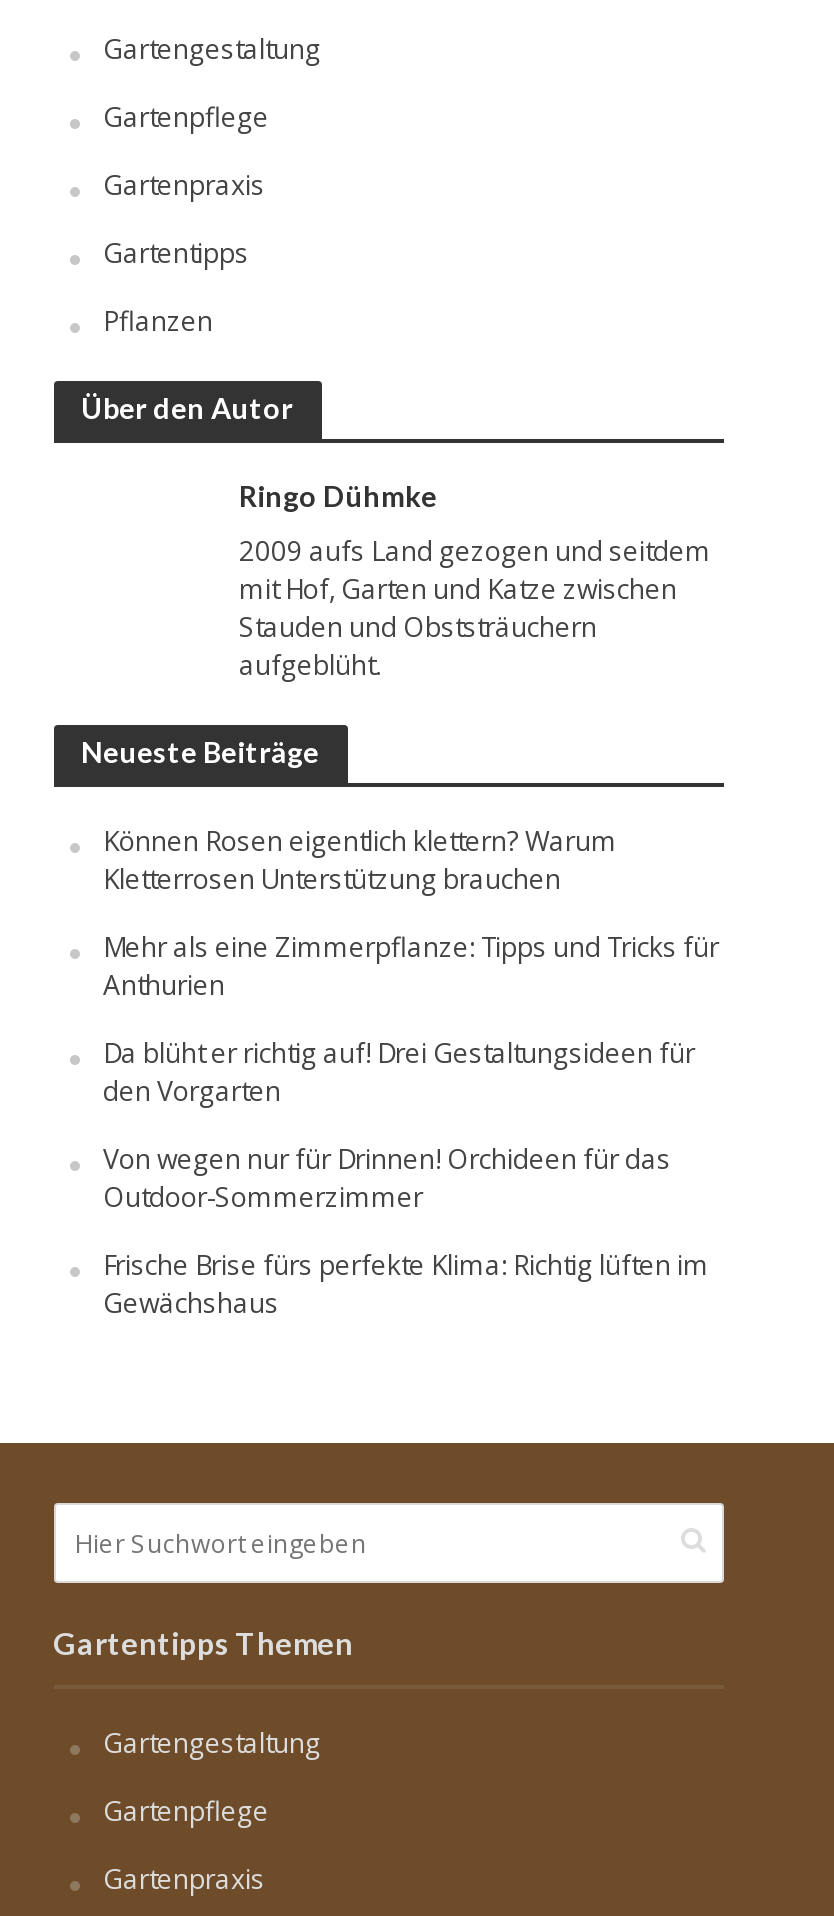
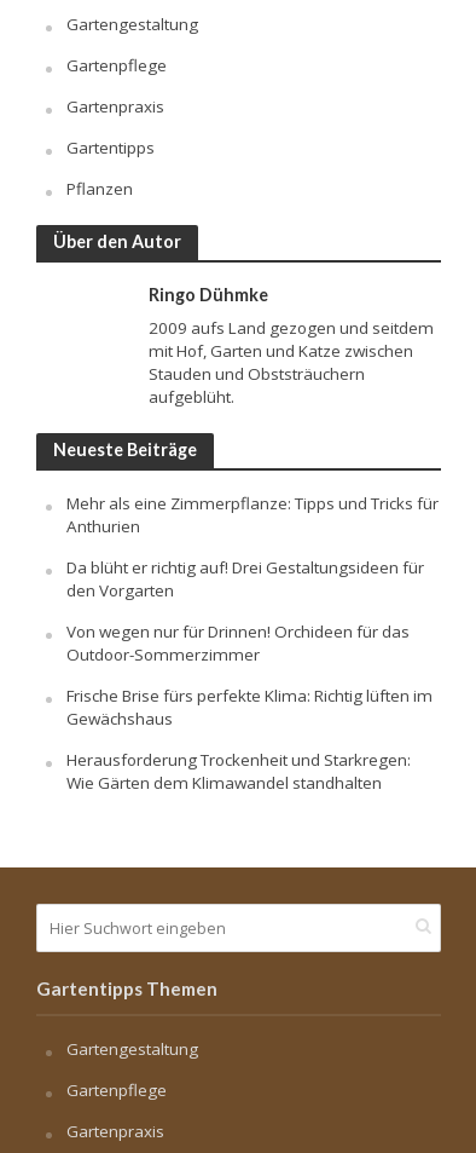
- Können Rosen eigentlich klettern? Warum
- Kletterrosen Unterstützung brauchen

moved up: Mehr als eine Zimmerpflanze: Tipps und Tricks für | Anthurien | Da blüht er richtig auf! Drei Gestaltungsideen für | den Vorgarten | Von wegen nur für Drinnen! Orchideen für das | Outdoor-Sommerzimmer | Frische Brise fürs perfekte Klima: Richtig lüften im | Gewächshaus

+ Herausforderung Trockenheit und Starkregen:
+ Wie Gärten dem Klimawandel standhalten
